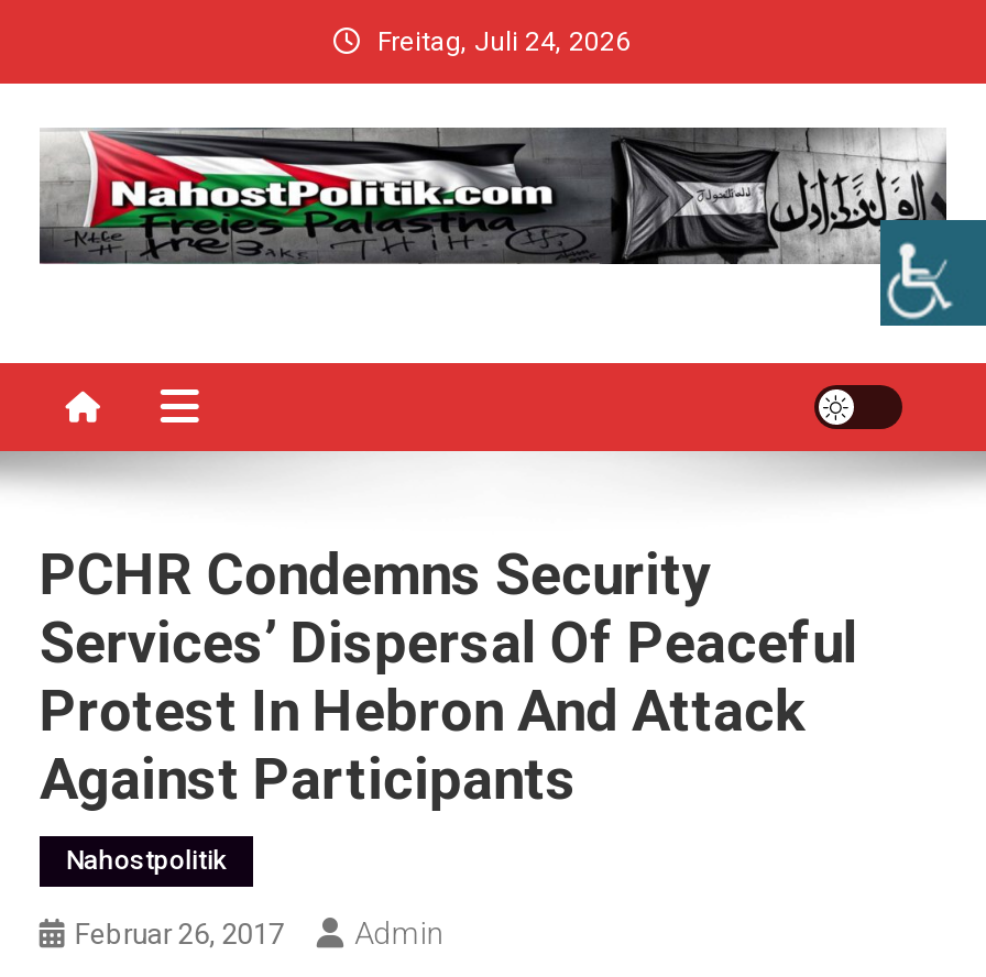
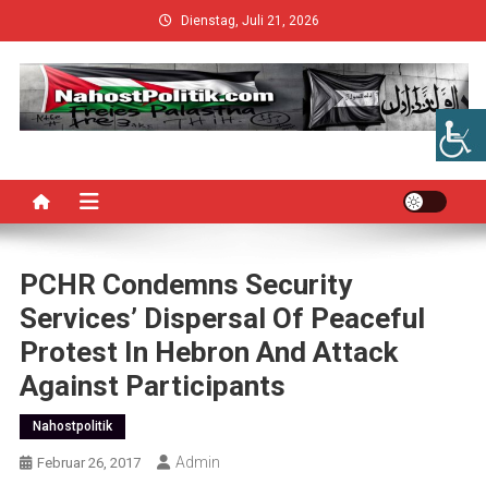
- Freitag, Juli 24, 2026
+ Dienstag, Juli 21, 2026
